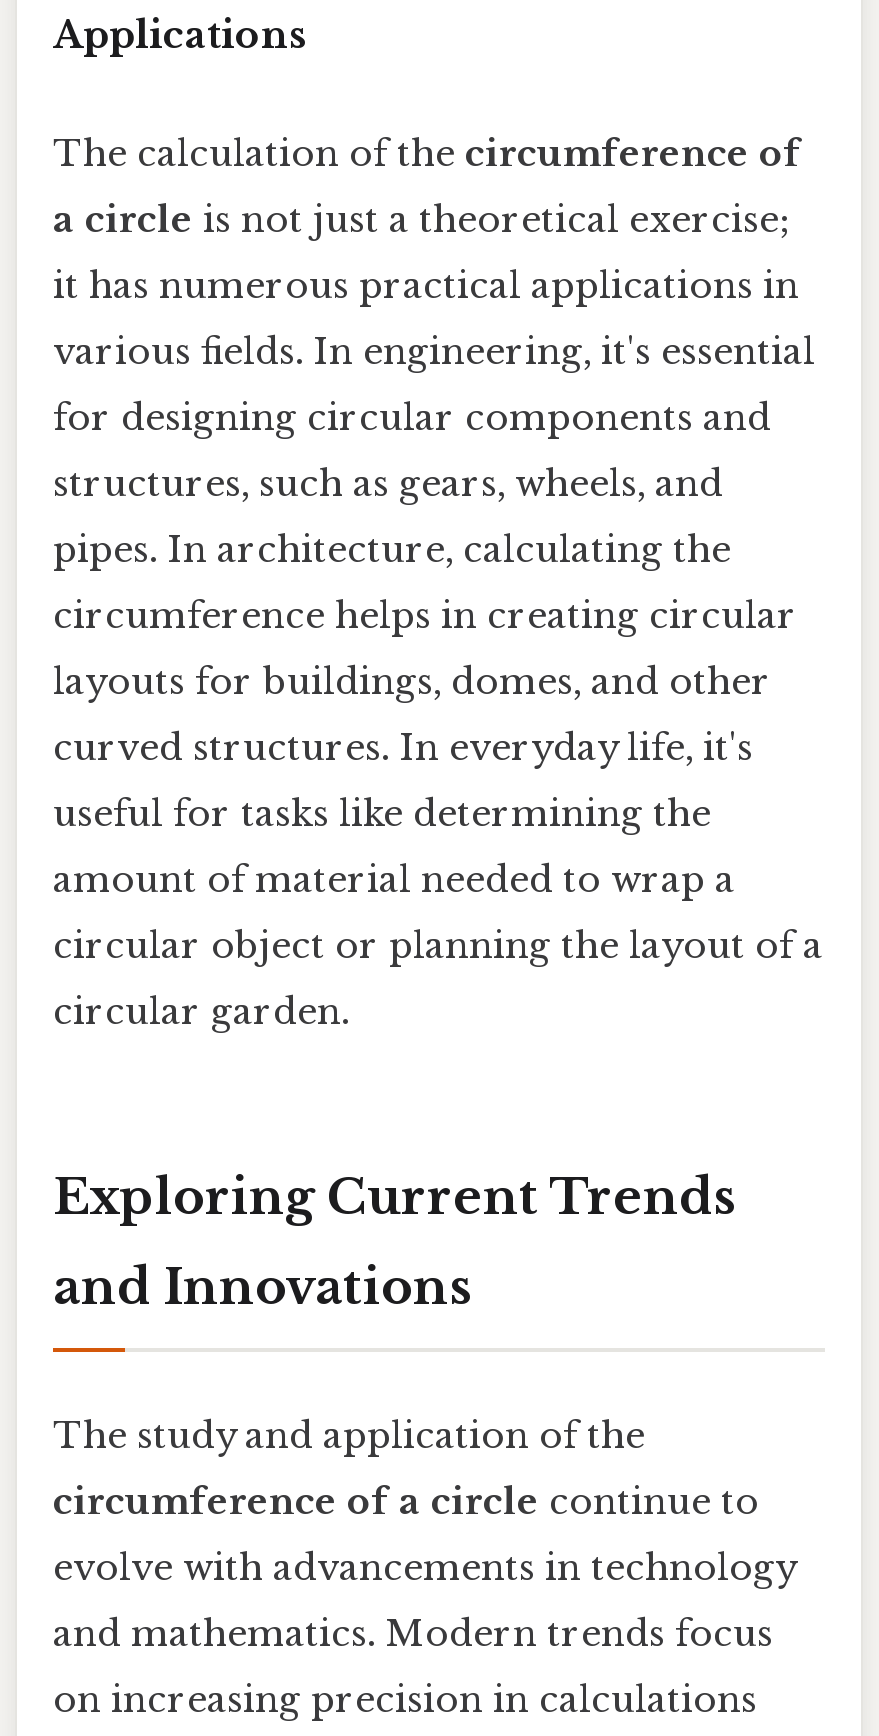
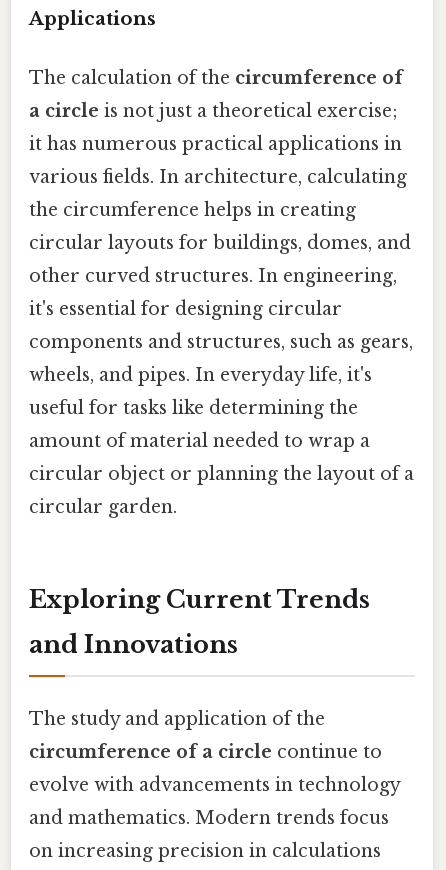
- various fields. In engineering, it's essential
+ various fields. In architecture, calculating

- for designing circular components and
+ the circumference helps in creating

- structures, such as gears, wheels, and
+ circular layouts for buildings, domes, and

- pipes. In architecture, calculating the
+ other curved structures. In engineering,

- circumference helps in creating circular
+ it's essential for designing circular

- layouts for buildings, domes, and other
+ components and structures, such as gears,

- curved structures. In everyday life, it's
+ wheels, and pipes. In everyday life, it's
